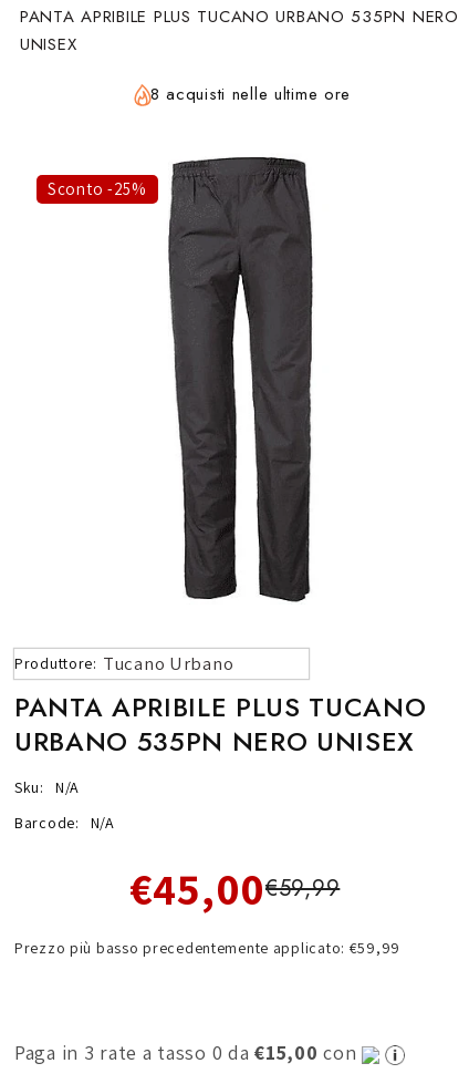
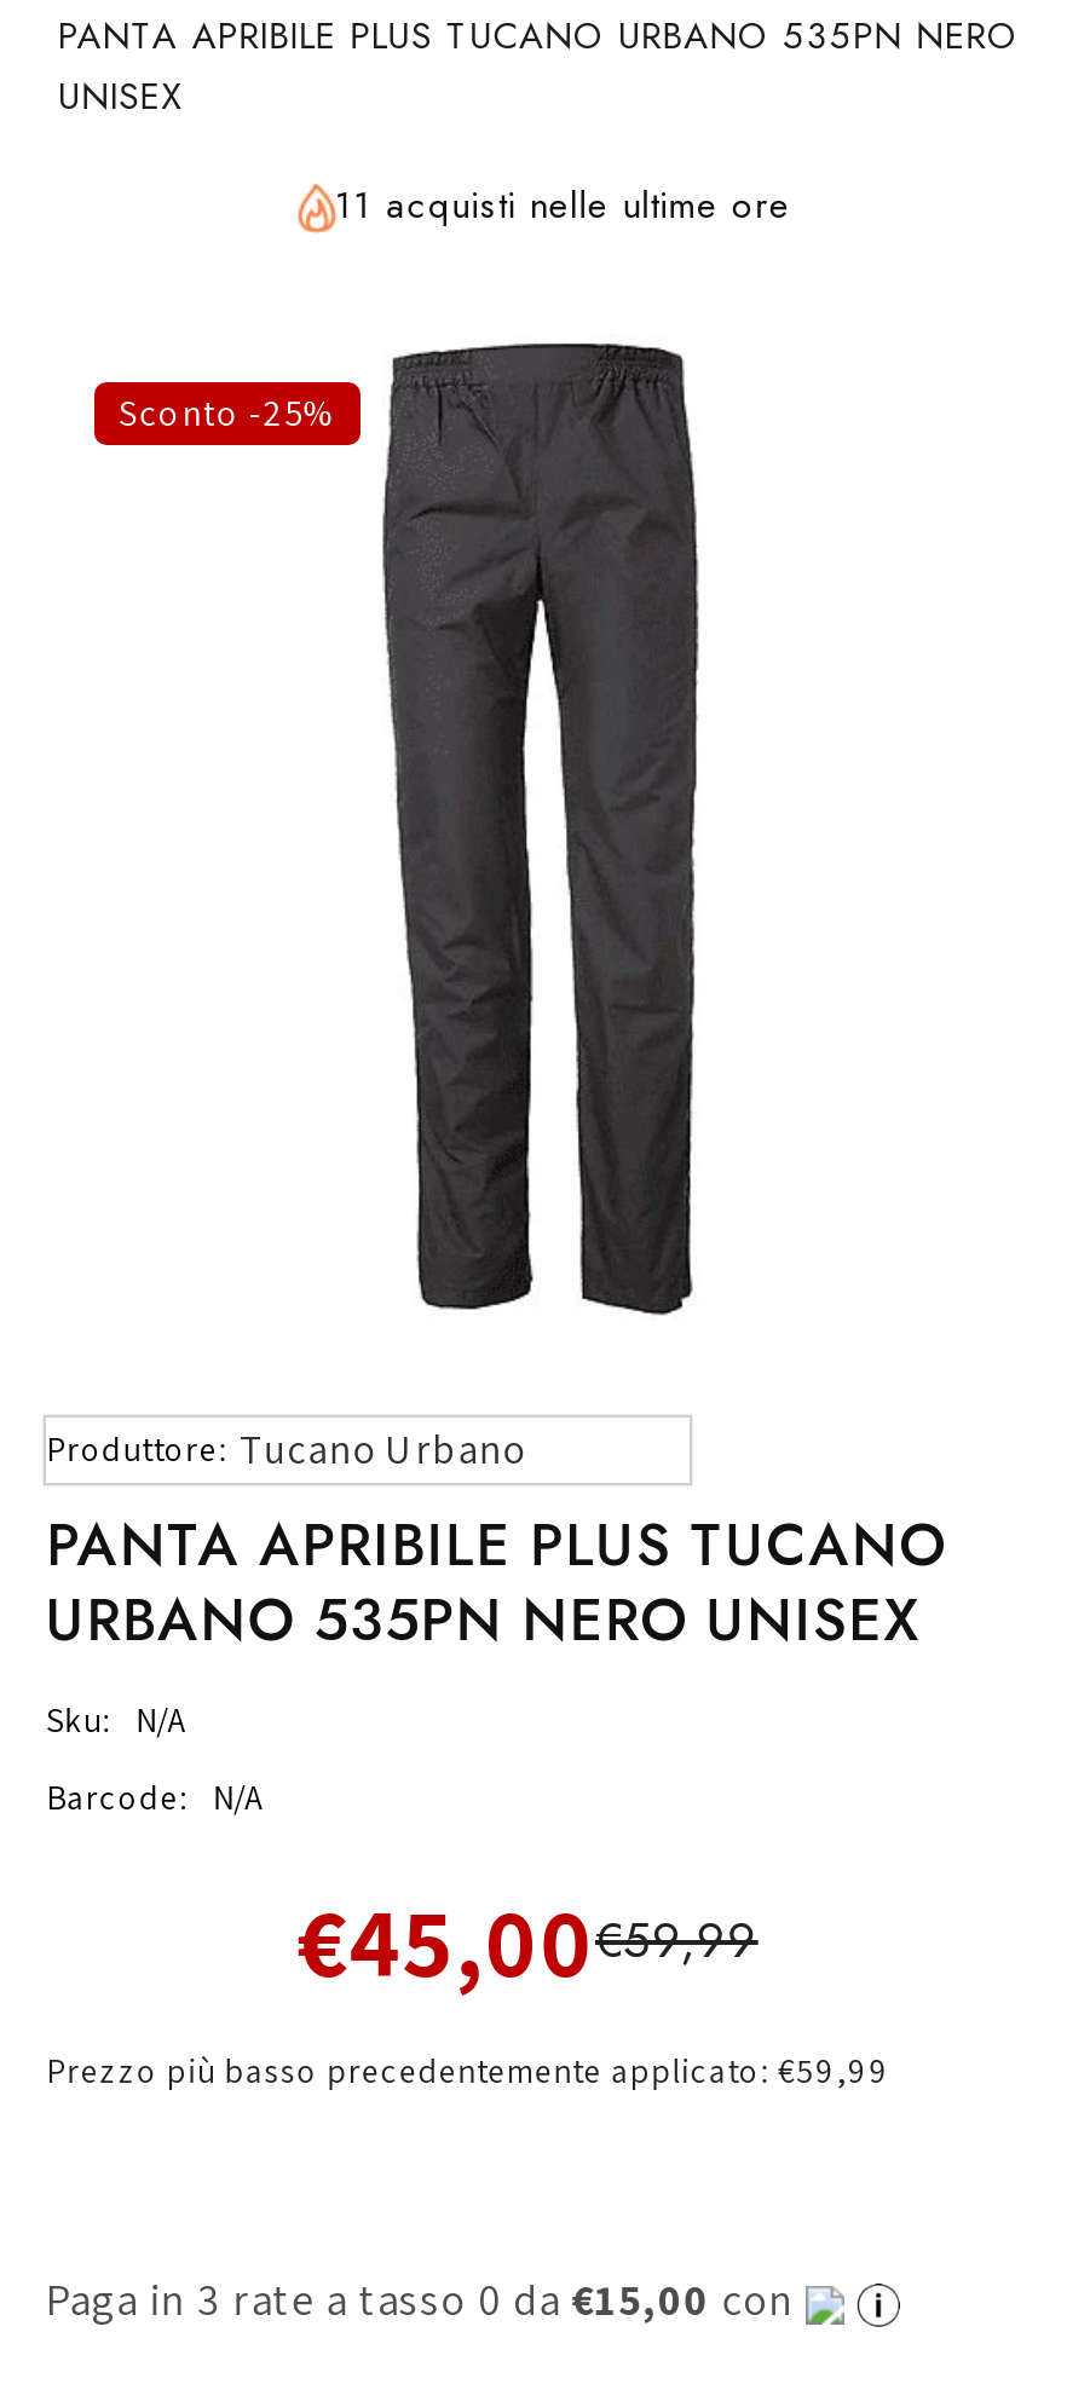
- 8 acquisti nelle ultime ore
+ 11 acquisti nelle ultime ore
